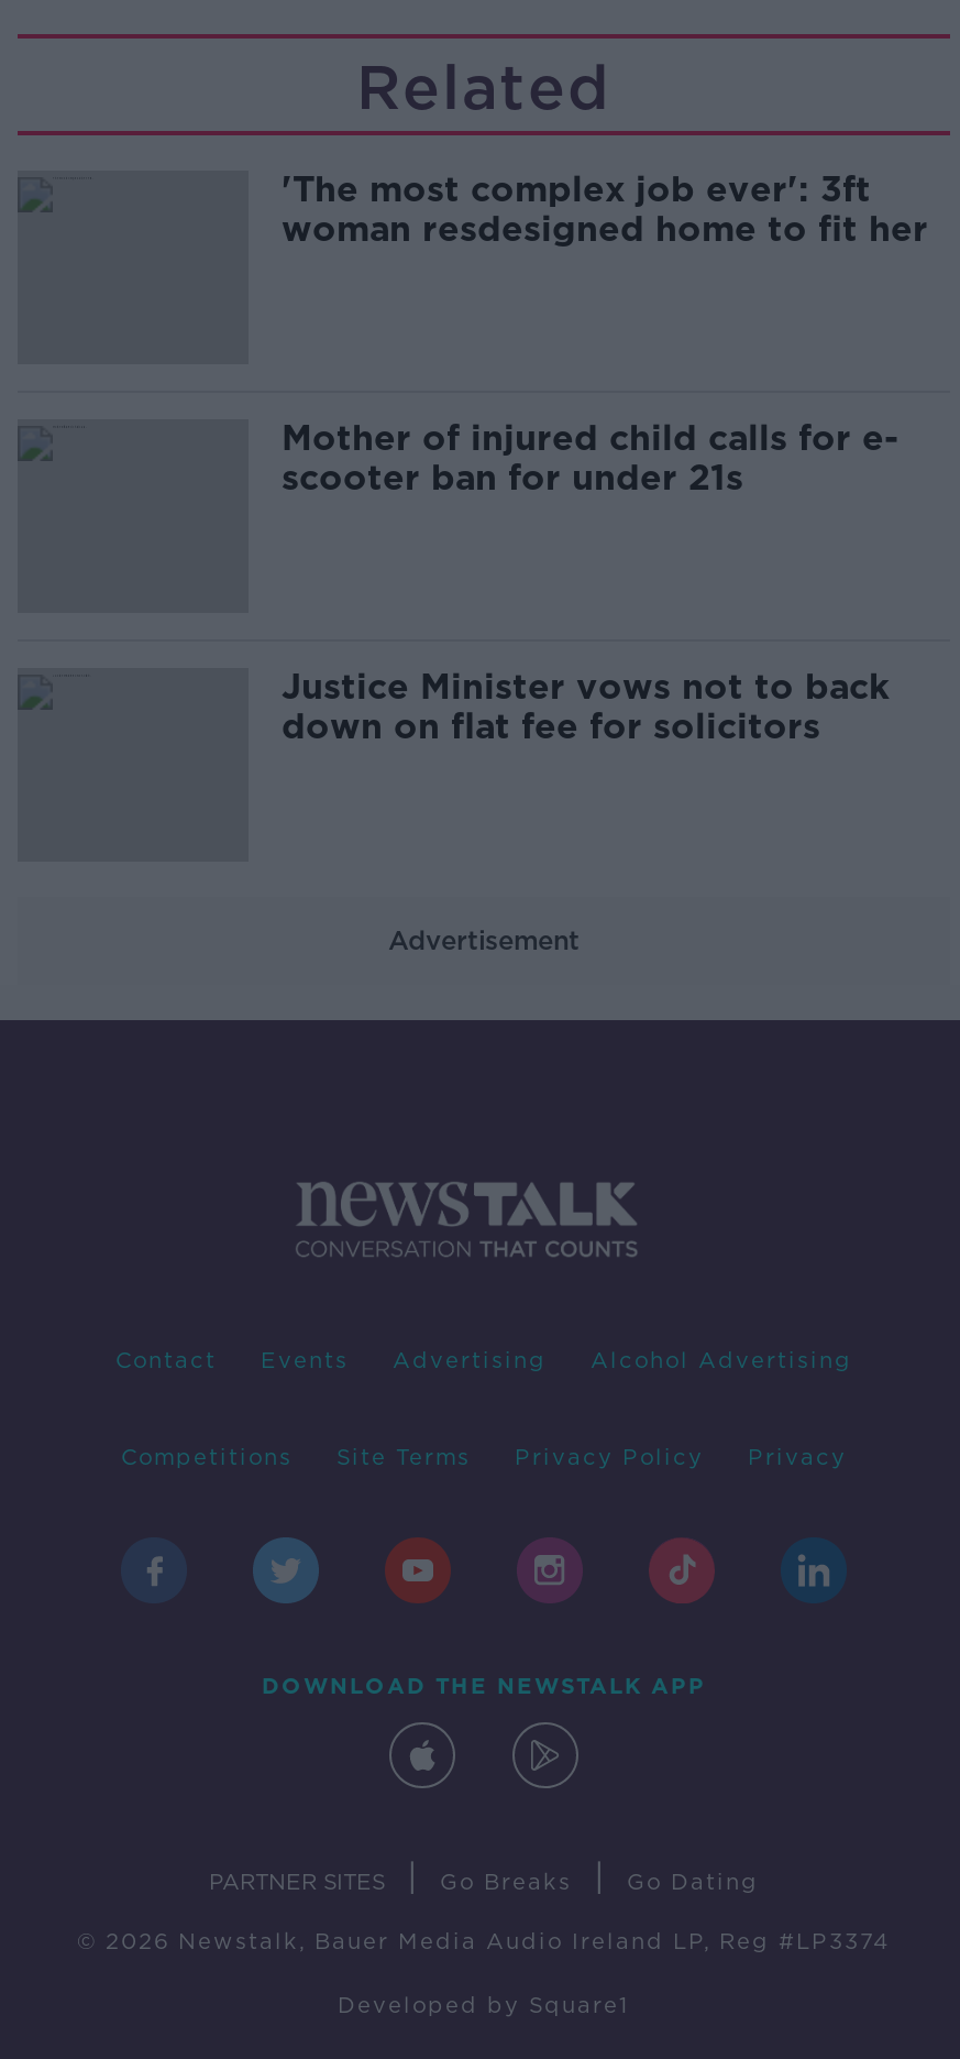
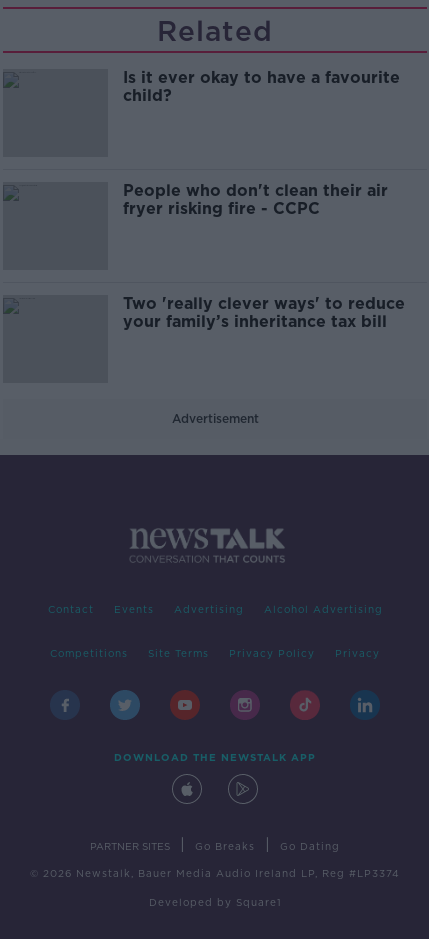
- 'The most complex job ever': 3ft
- woman resdesigned home to fit her
+ Is it ever okay to have a favourite
+ child?

- Mother of injured child calls for e-
- scooter ban for under 21s
+ People who don't clean their air
+ fryer risking fire - CCPC

- Justice Minister vows not to back
- down on flat fee for solicitors
+ Two 'really clever ways' to reduce
+ your family’s inheritance tax bill
